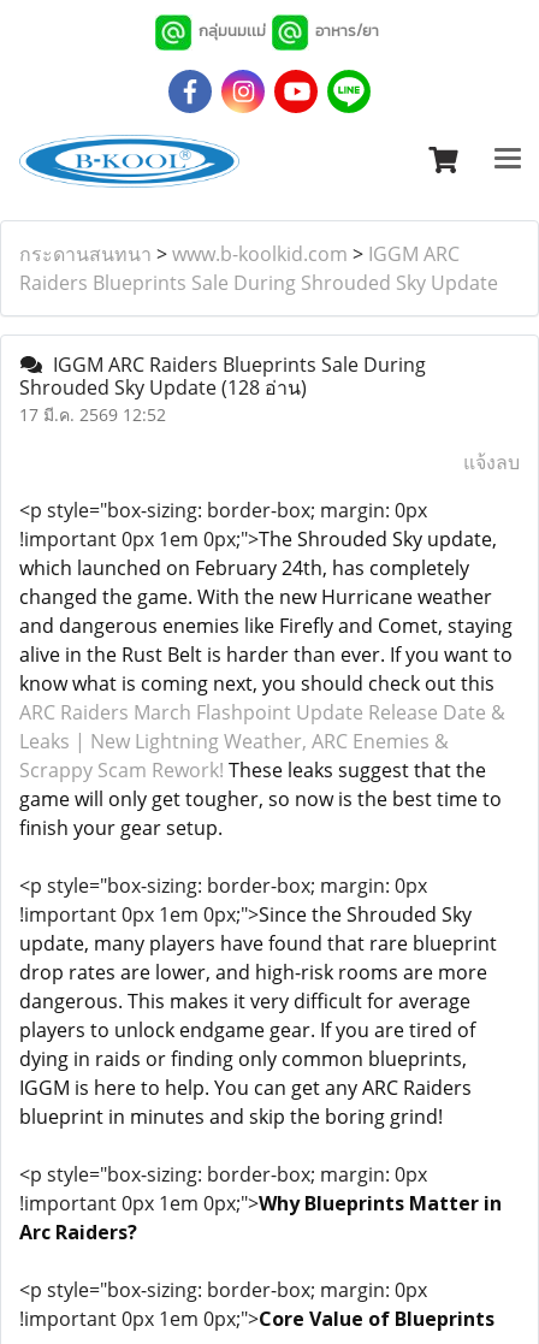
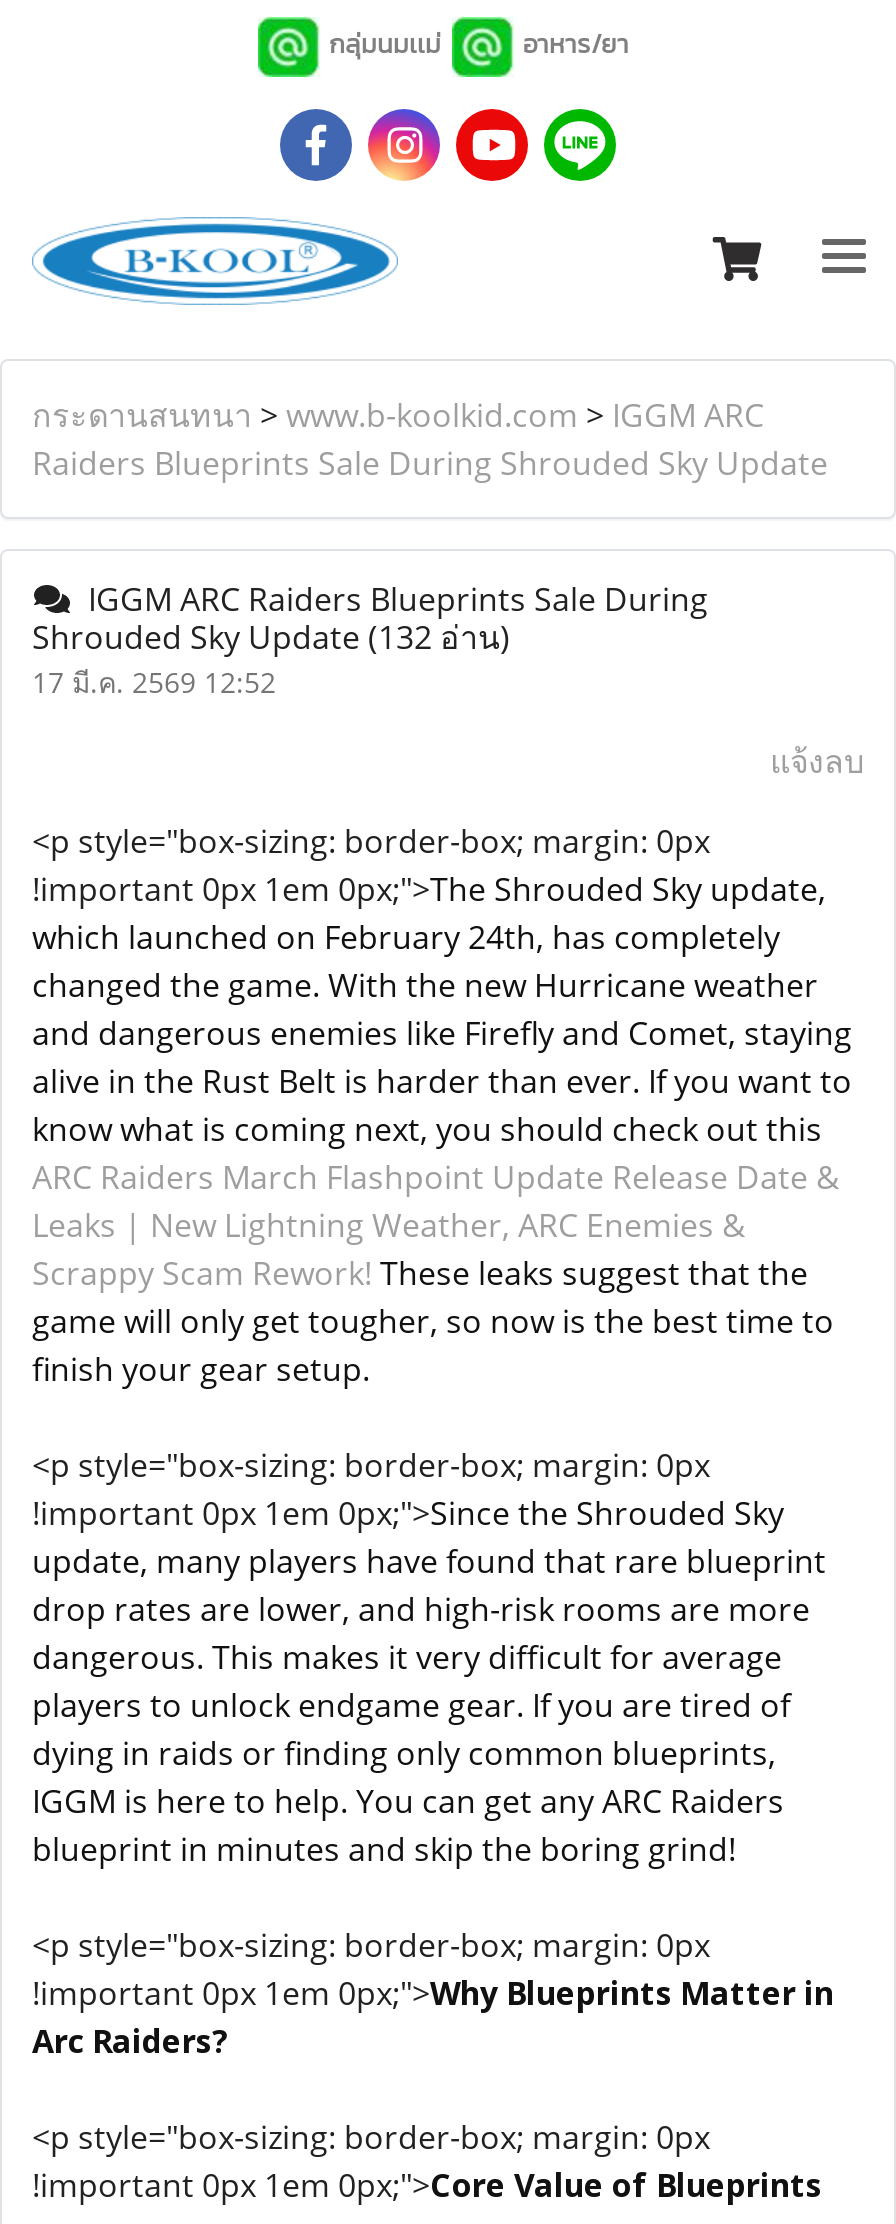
- Shrouded Sky Update (128 อ่าน)
+ Shrouded Sky Update (132 อ่าน)
